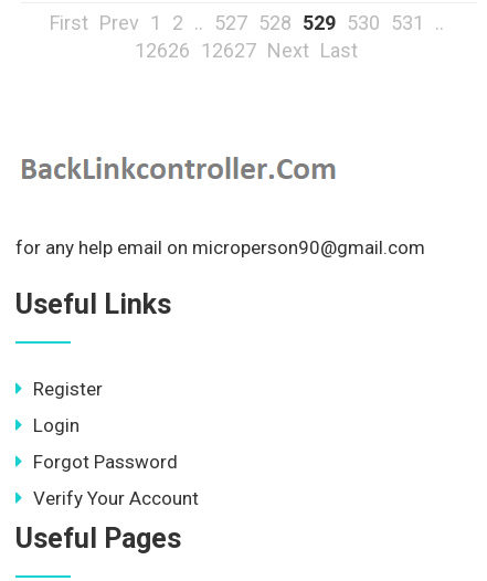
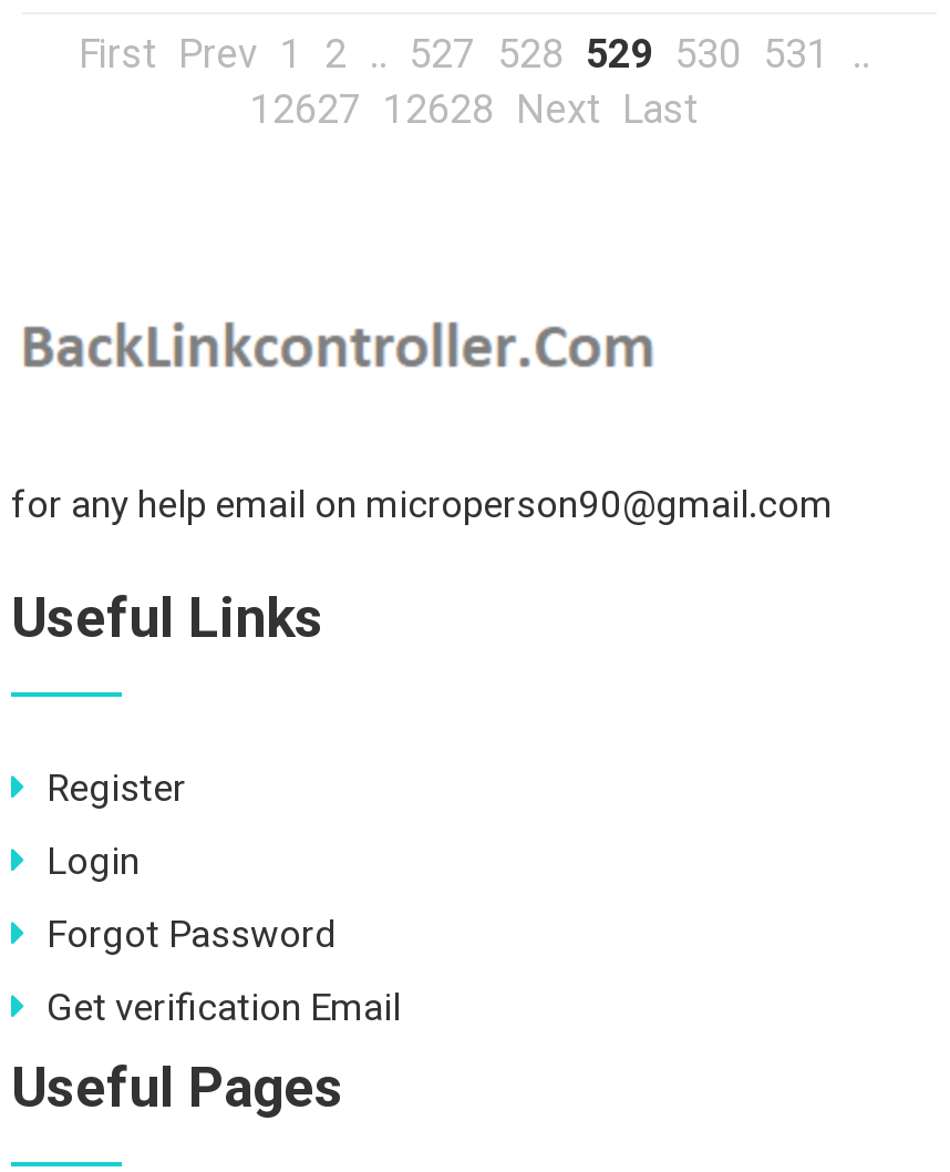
- 12626 12627 Next Last
+ 12627 12628 Next Last

- Verify Your Account
+ Get verification Email
